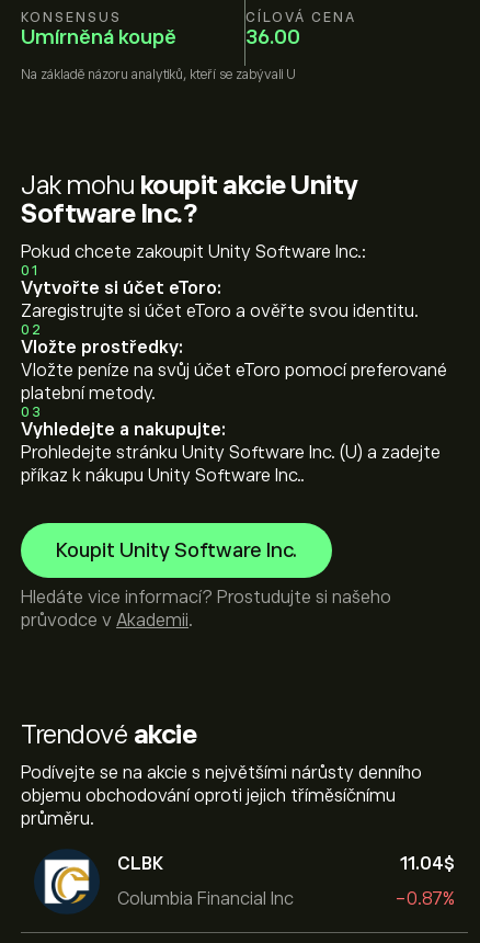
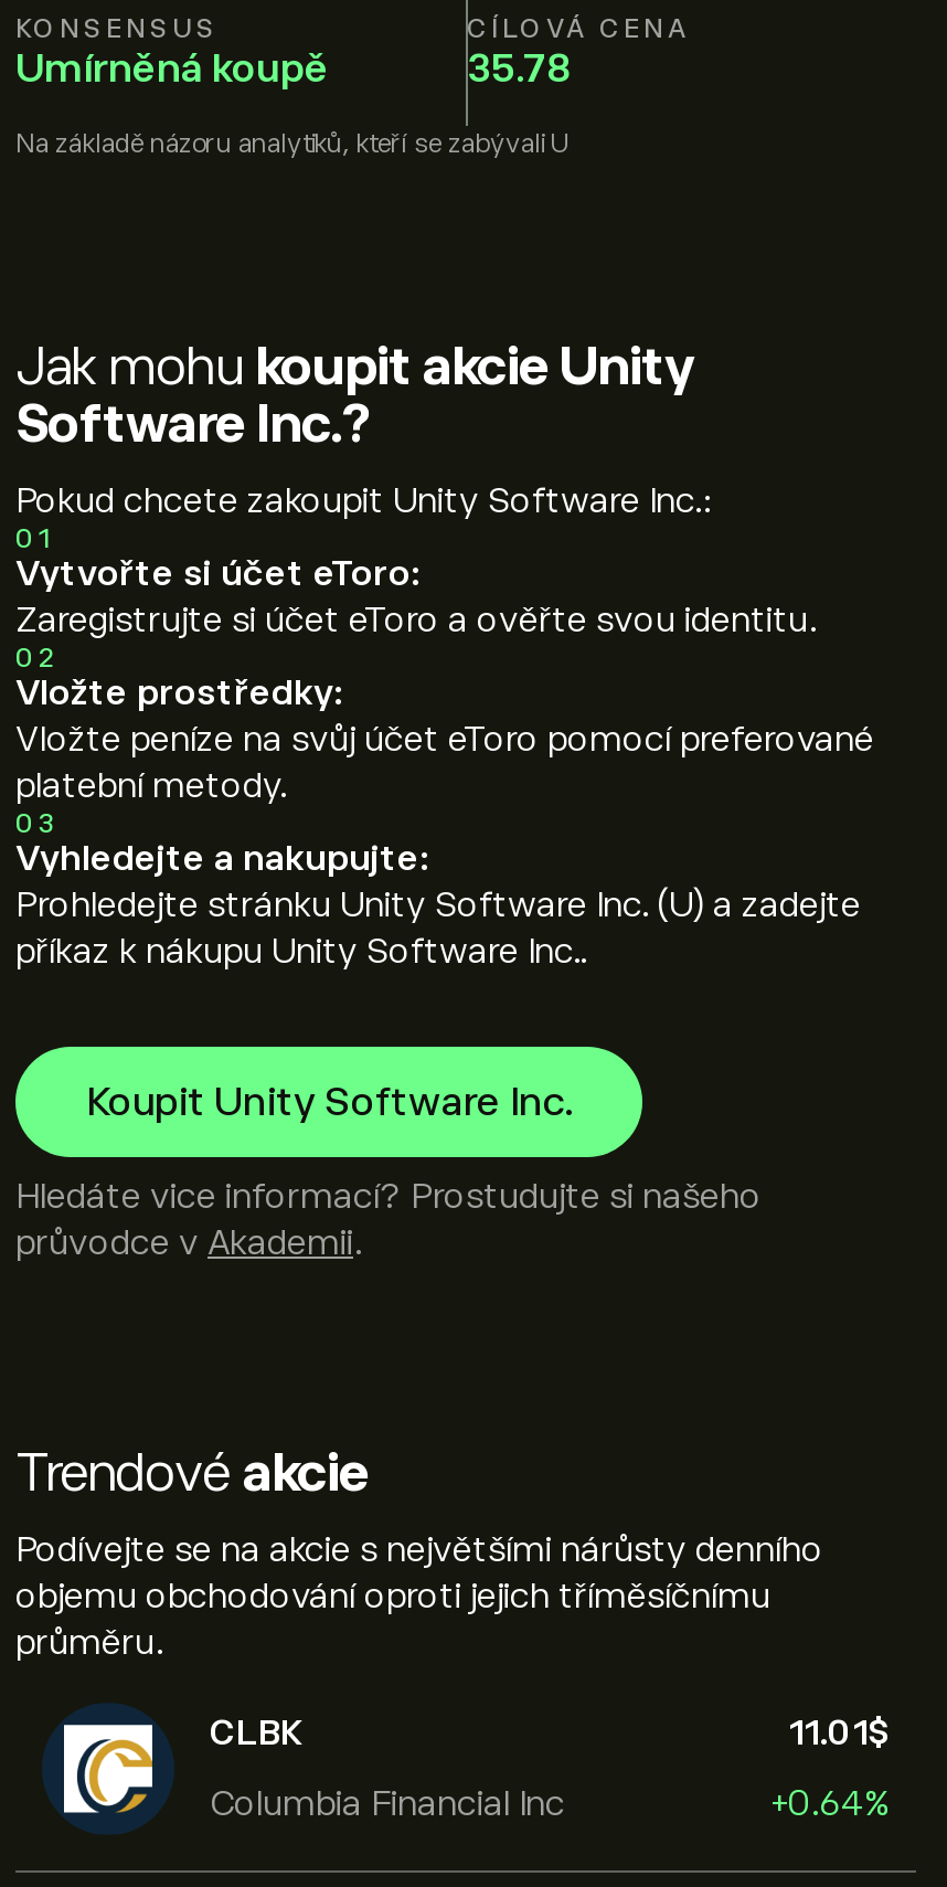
- 36.00
+ 35.78

- 11.04$
+ 11.01$

- -0.87%
+ +0.64%
